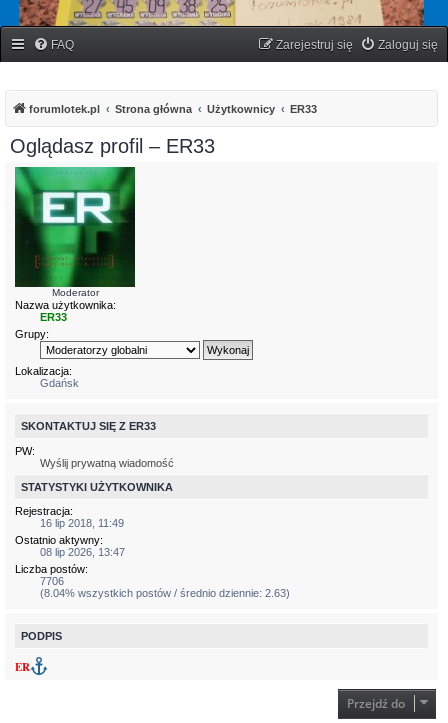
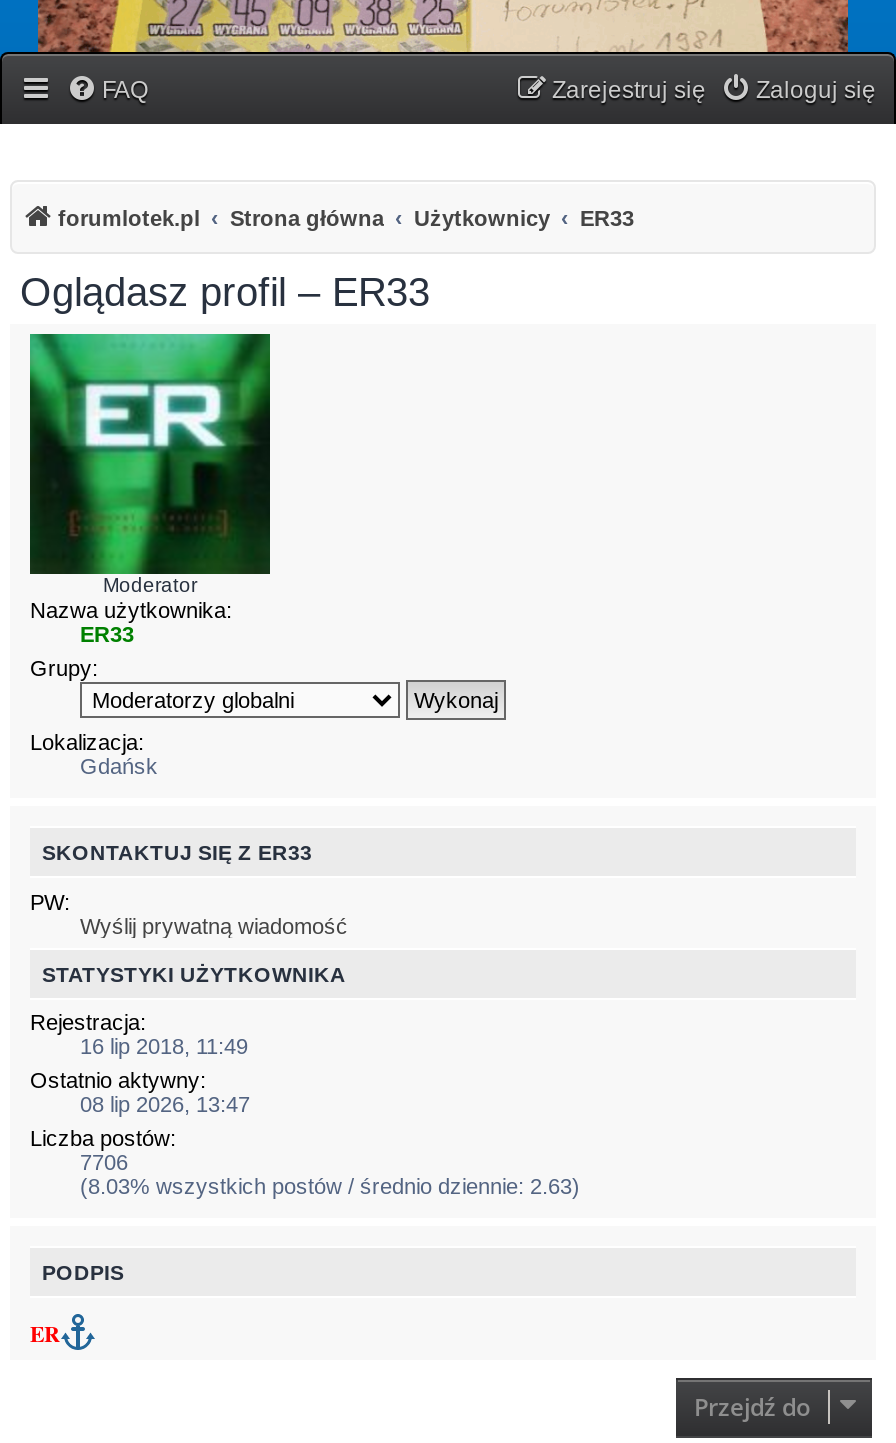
- (8.04% wszystkich postów / średnio dziennie: 2.63)
+ (8.03% wszystkich postów / średnio dziennie: 2.63)
